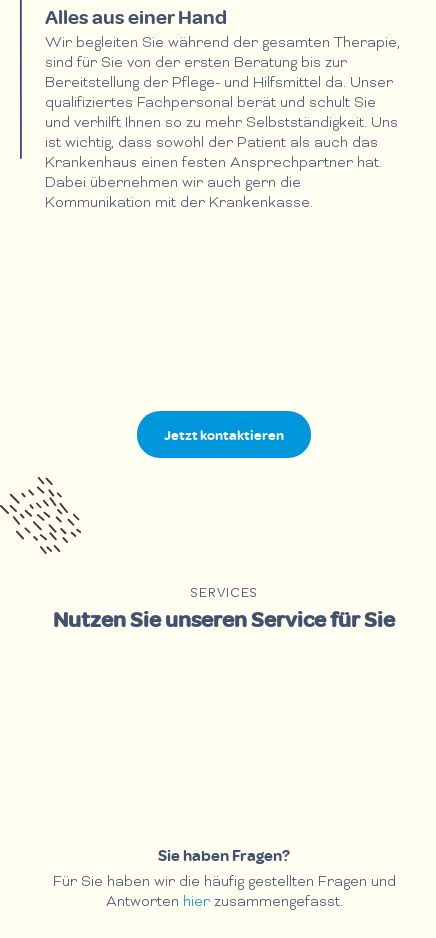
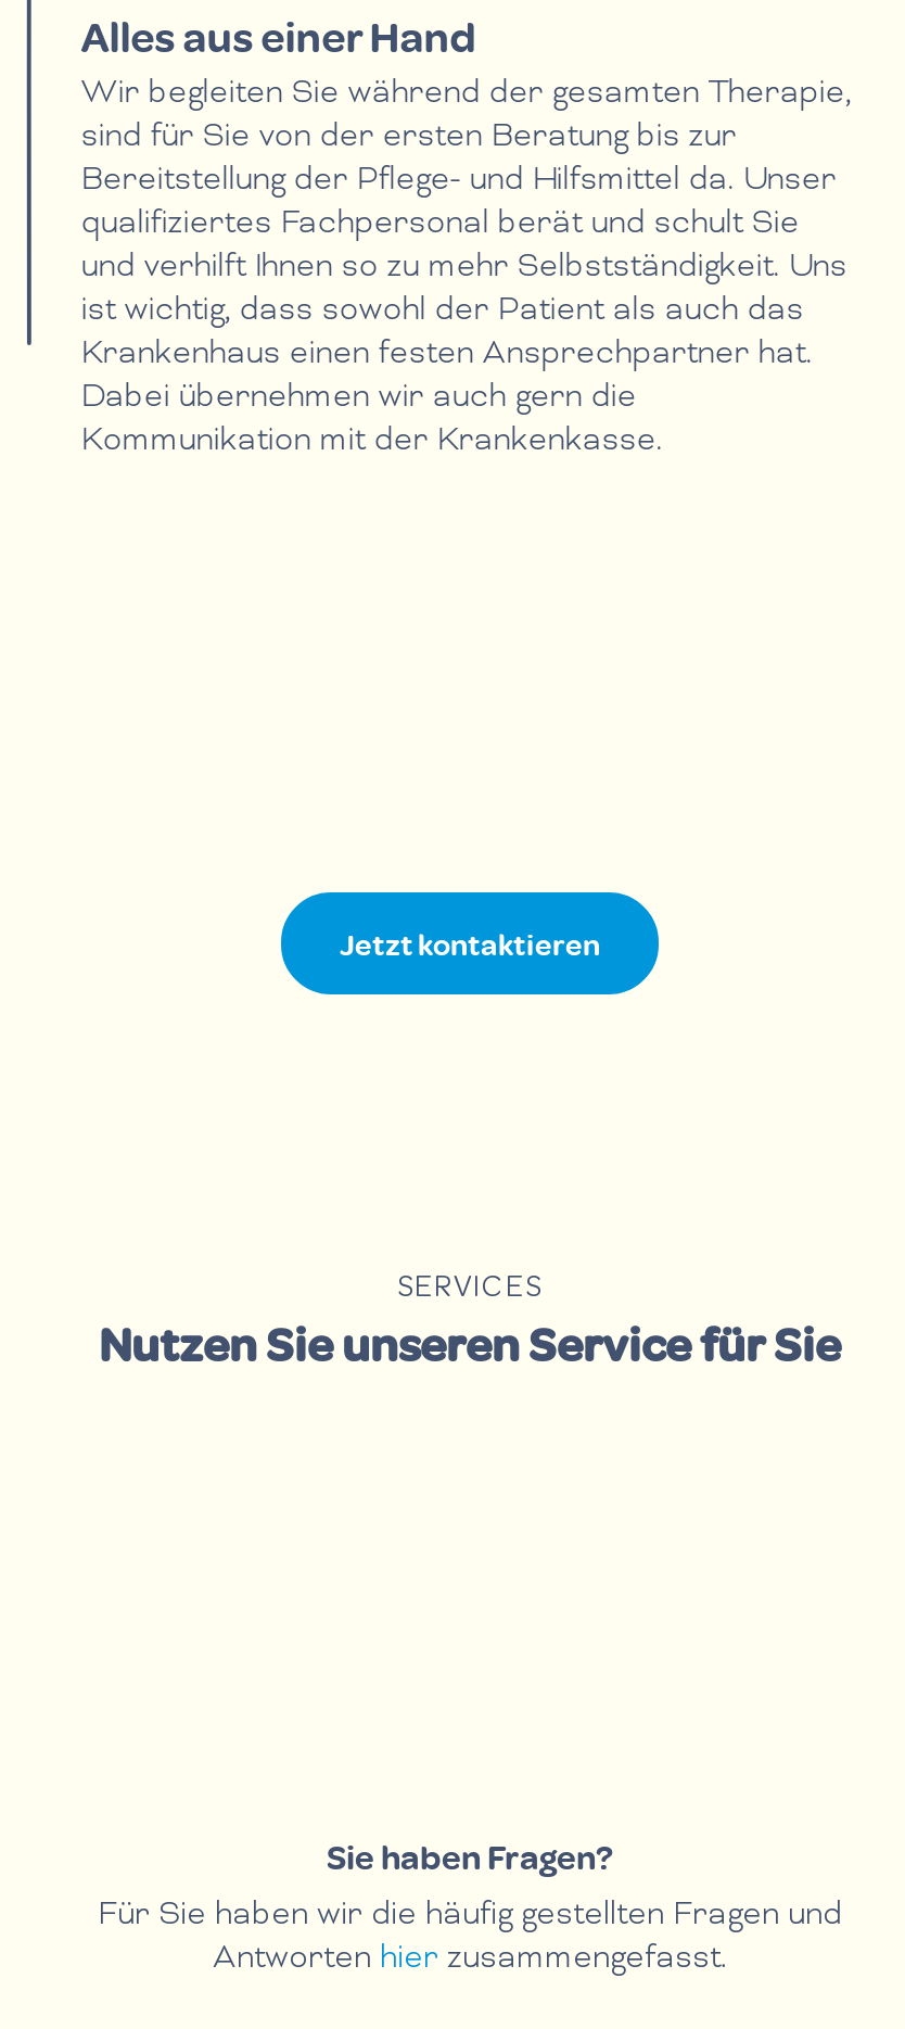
- [image]
